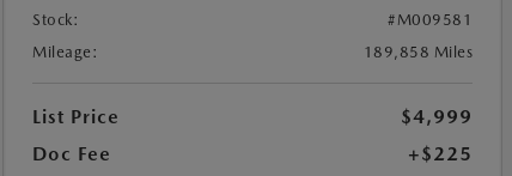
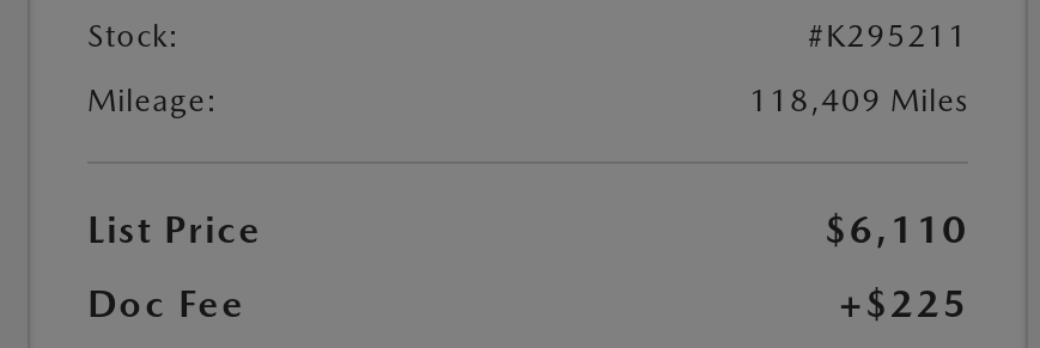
- #M009581
+ #K295211

- 189,858 Miles
+ 118,409 Miles

- $4,999
+ $6,110
